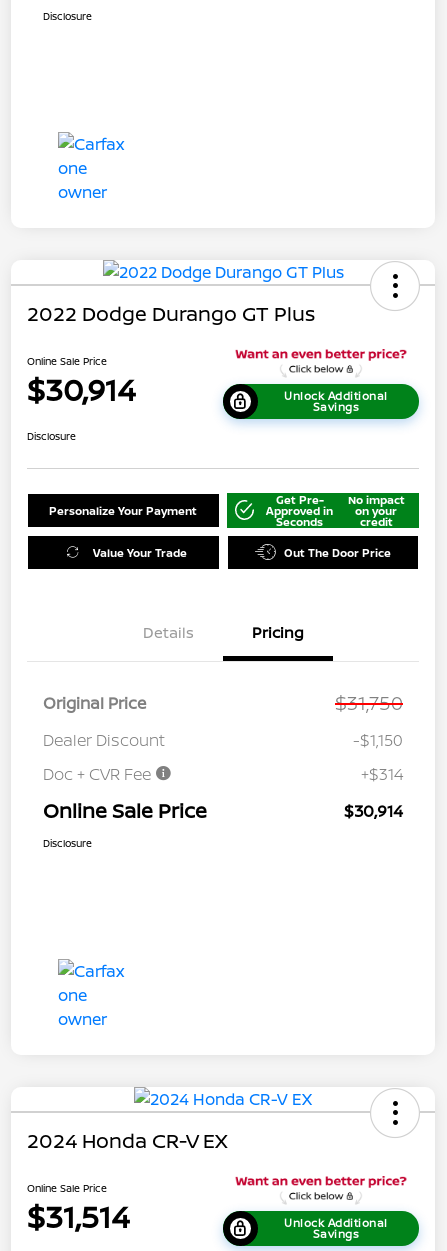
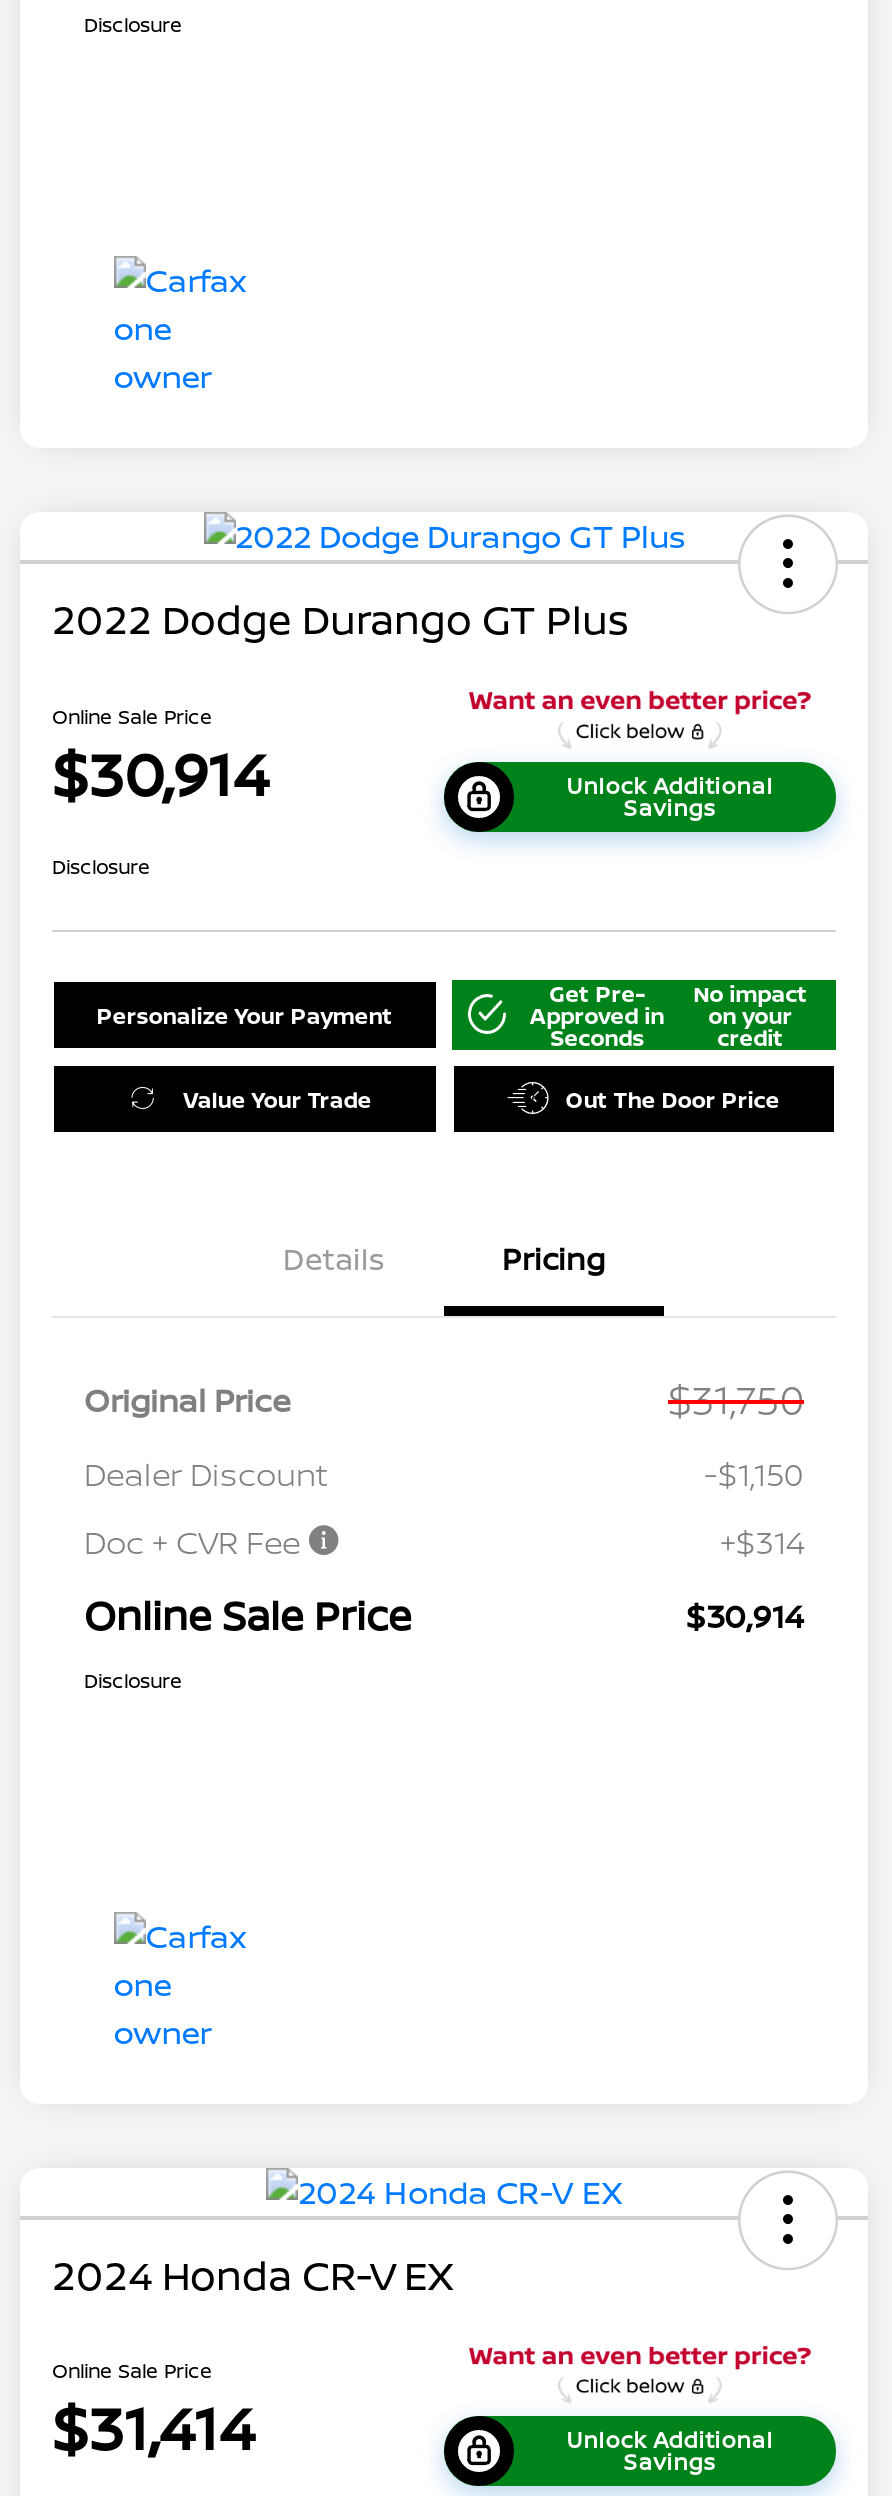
- $31,514
+ $31,414
